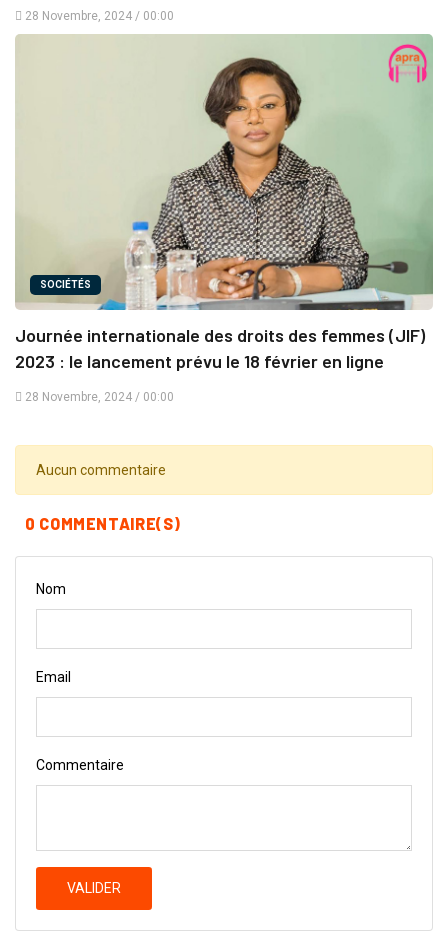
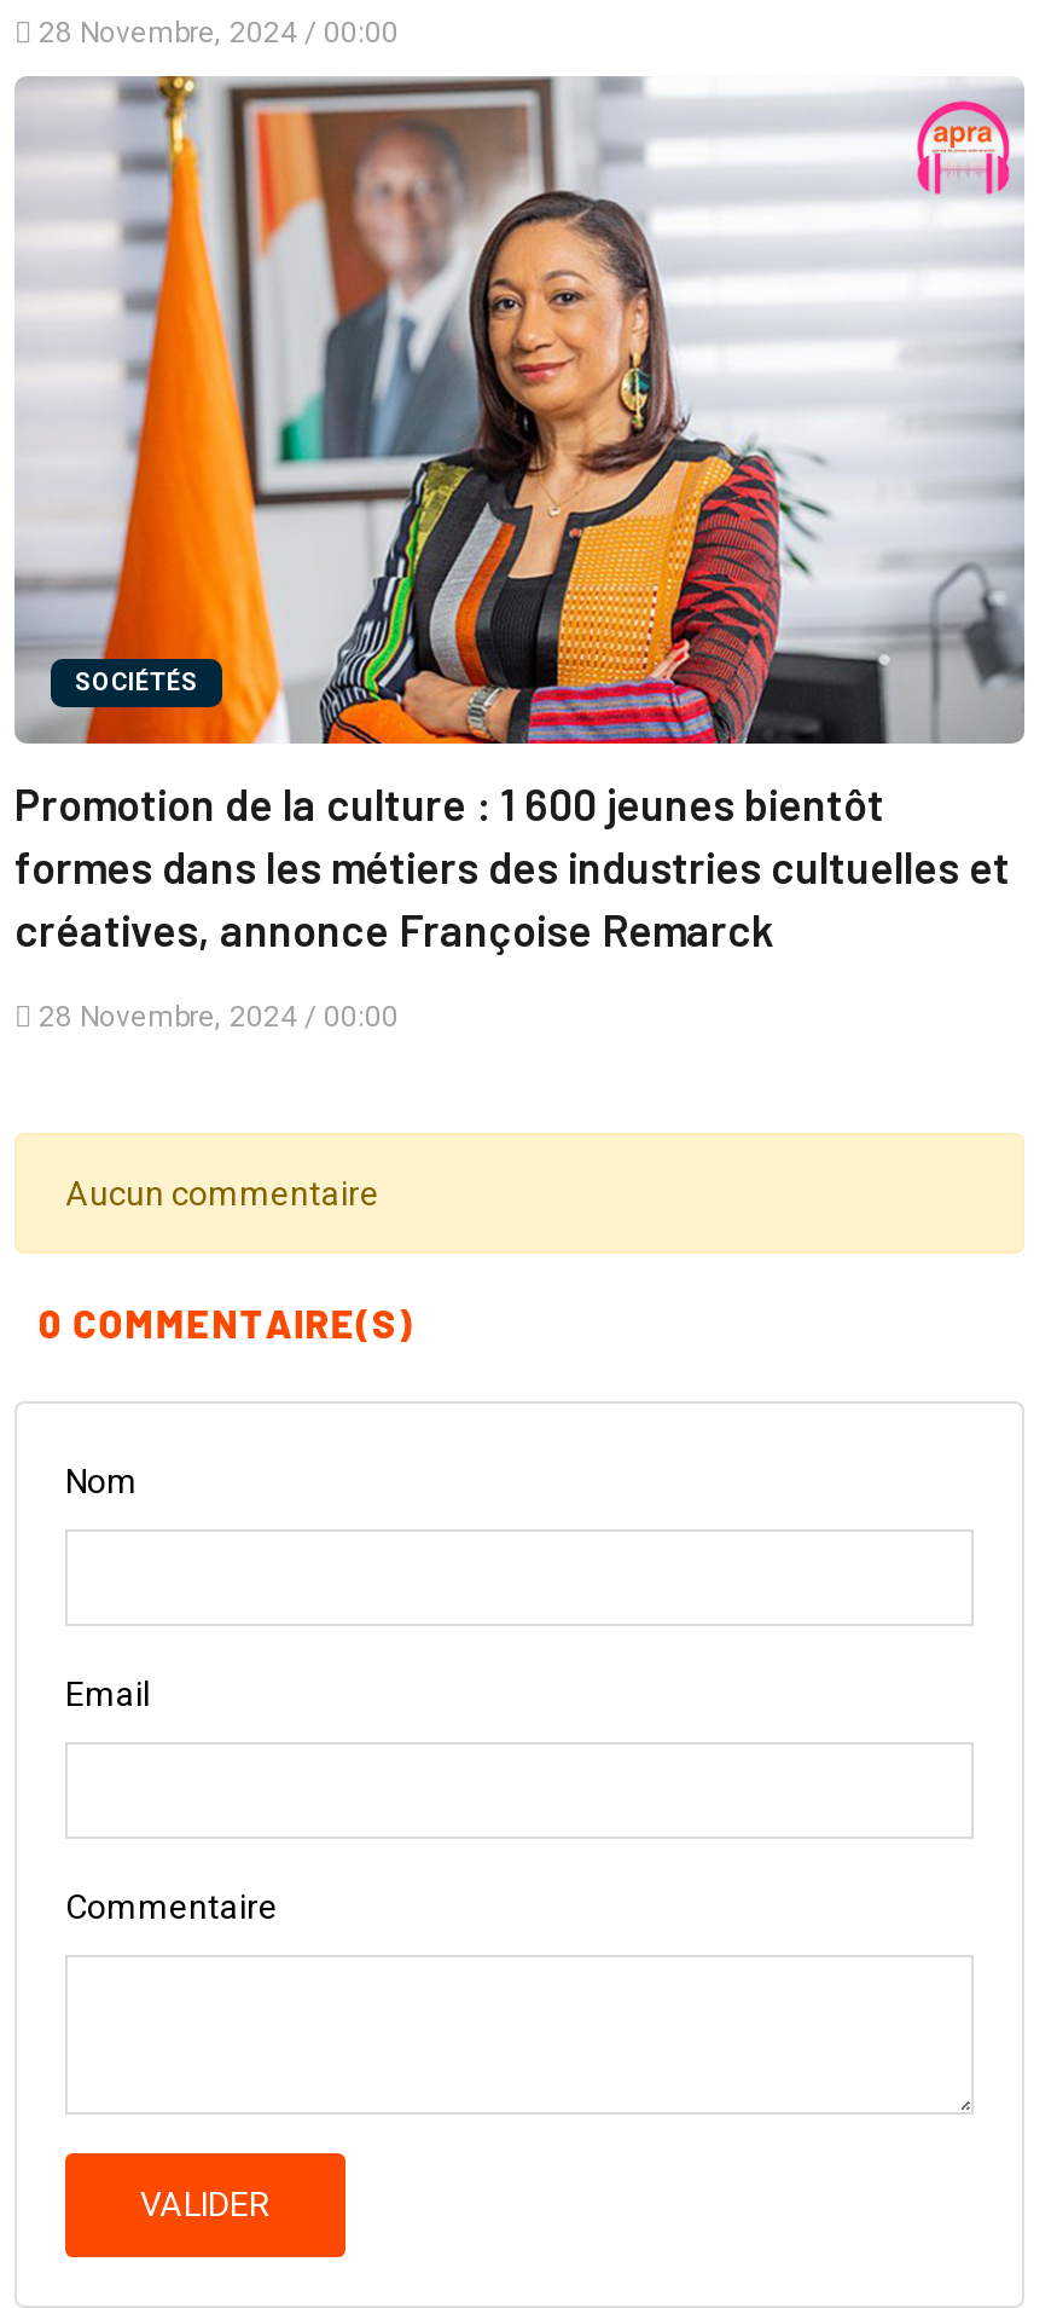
- [image]
- Journée internationale des droits des femmes (JIF)
- 2023 : le lancement prévu le 18 février en ligne
+ [image]
+ Promotion de la culture : 1 600 jeunes bientôt
+ formes dans les métiers des industries cultuelles et
+ créatives, annonce Françoise Remarck
